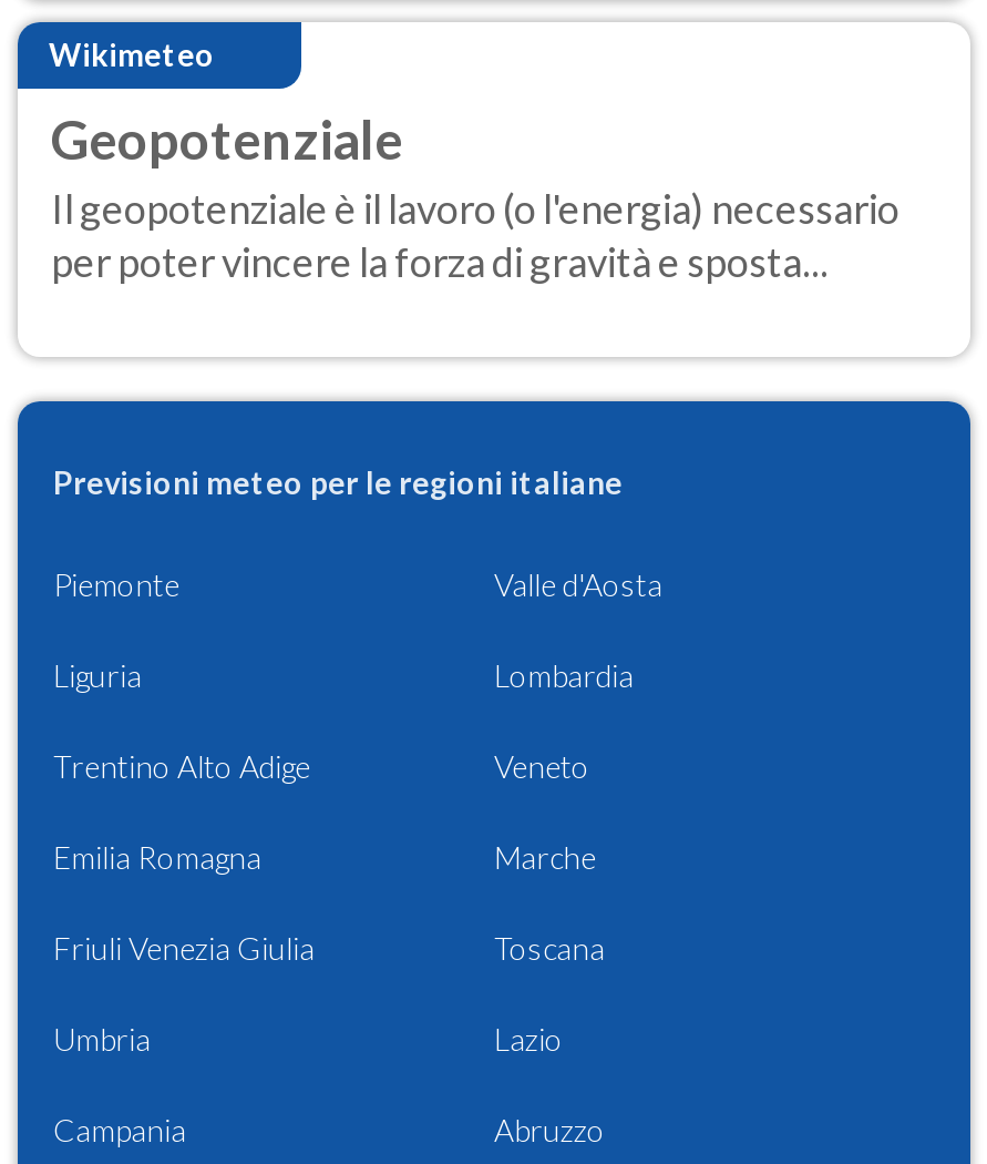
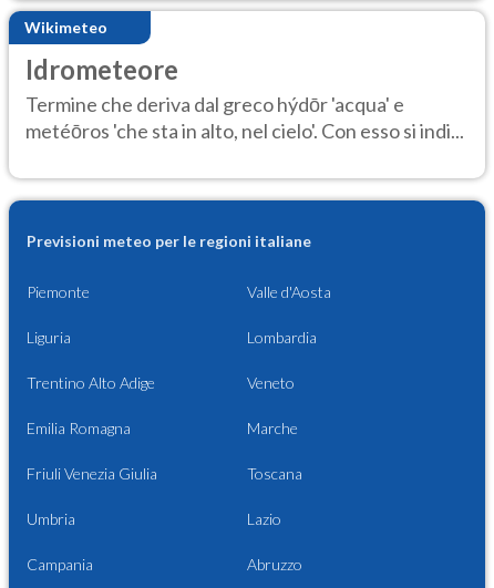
- Geopotenziale
- Il geopotenziale è il lavoro (o l'energia) necessario
- per poter vincere la forza di gravità e sposta...
+ Idrometeore
+ Termine che deriva dal greco hýdōr 'acqua' e
+ metéōros 'che sta in alto, nel cielo'. Con esso si indi...
